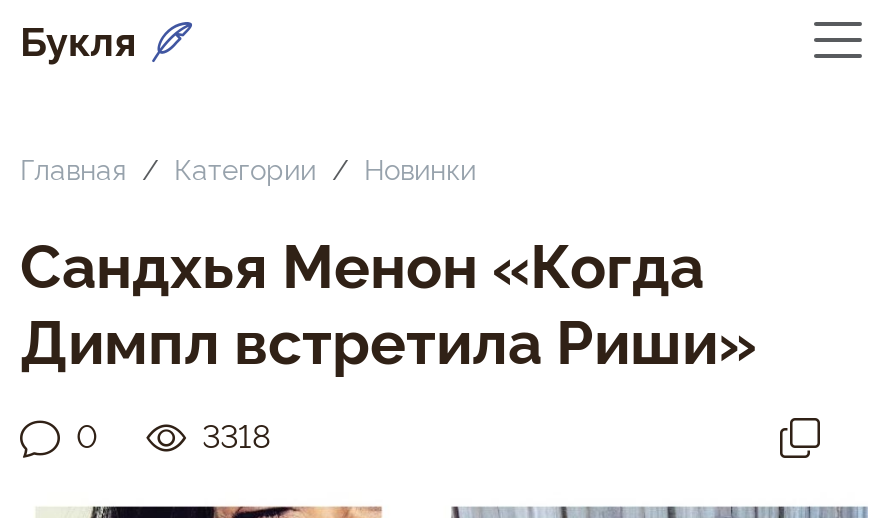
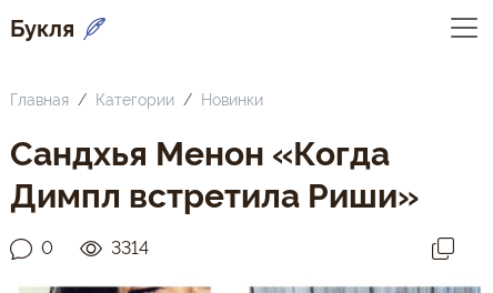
- 3318
+ 3314
